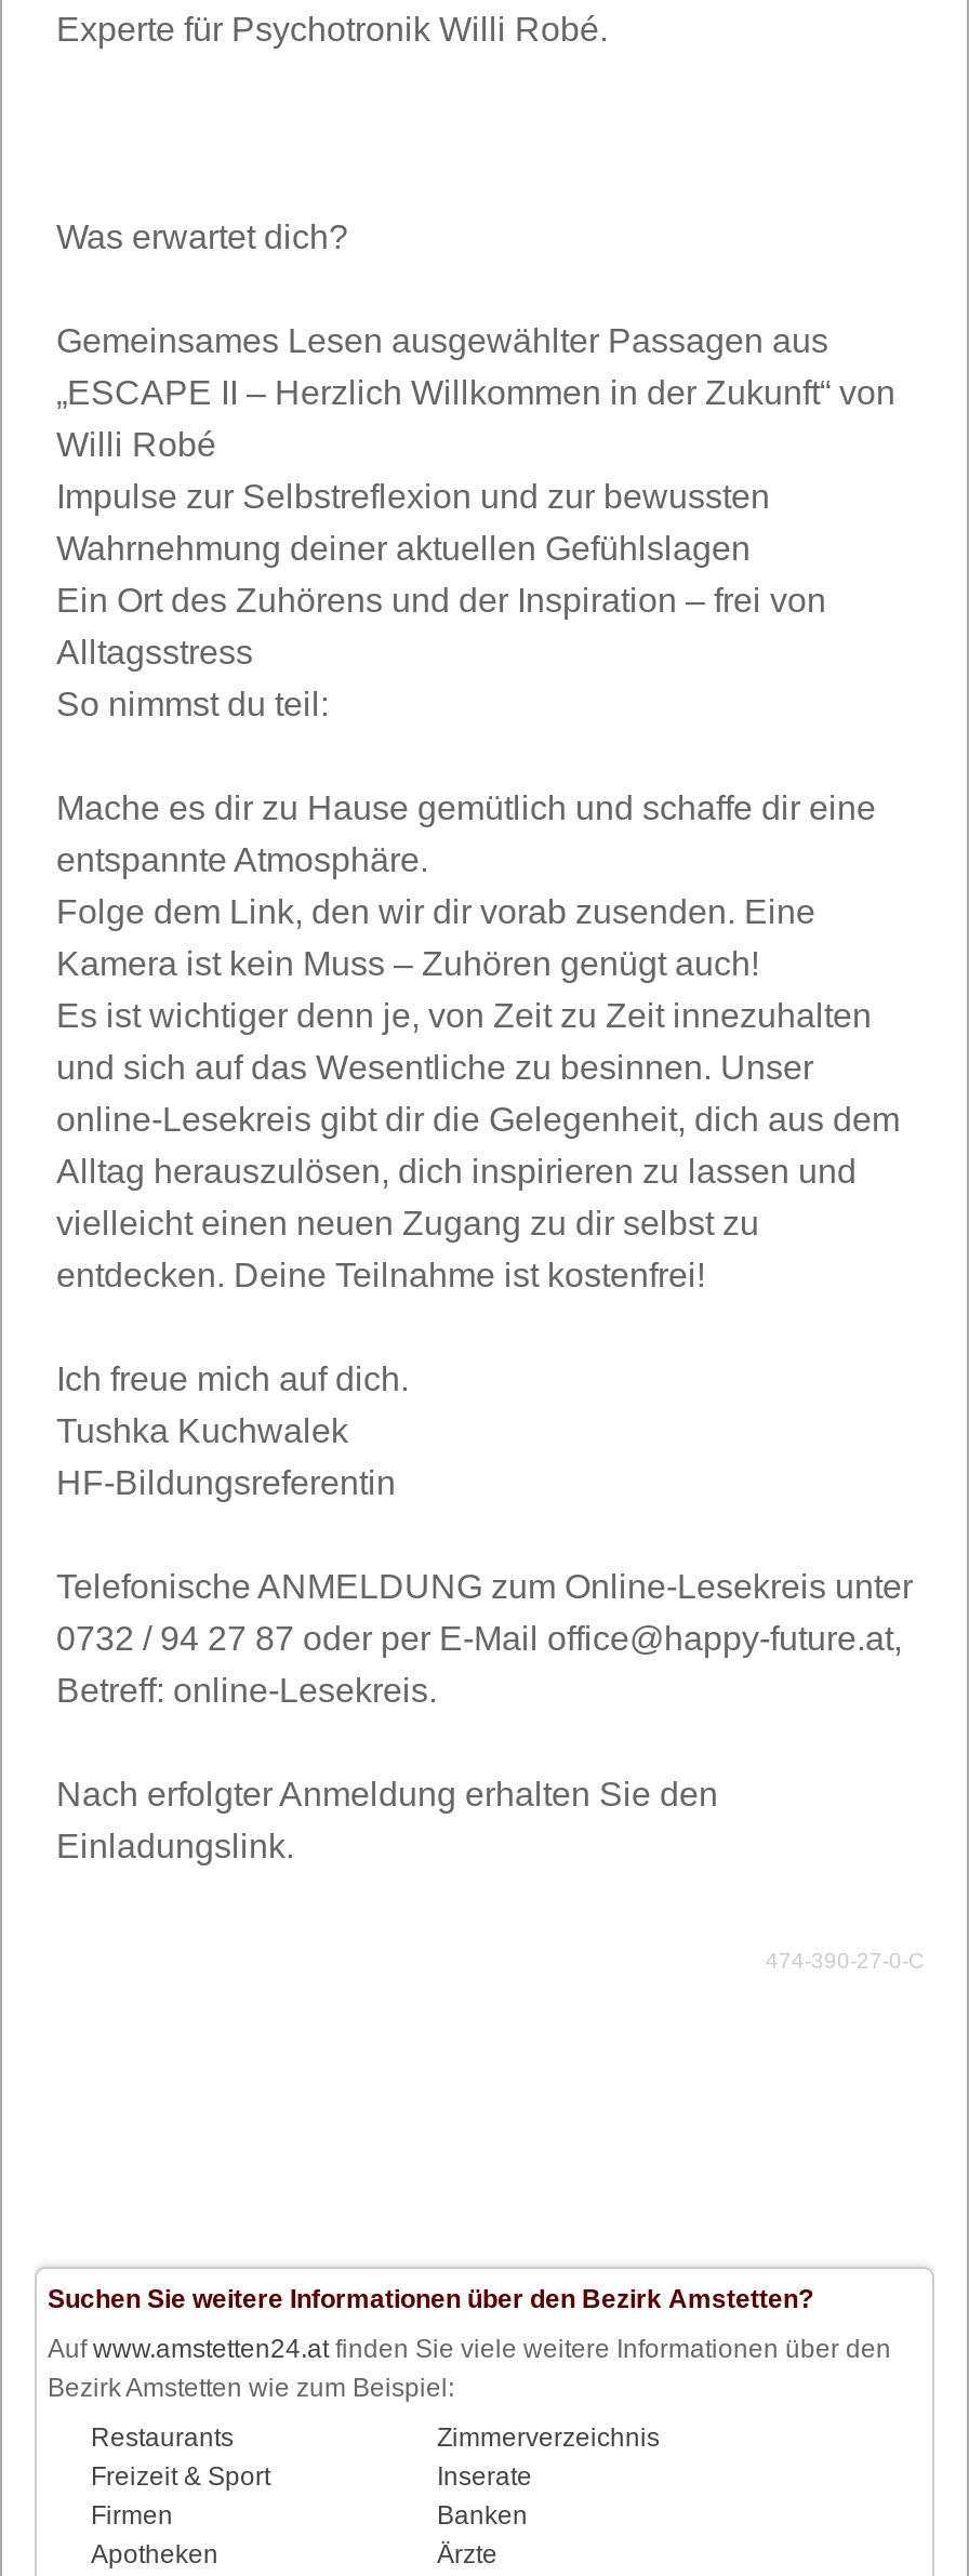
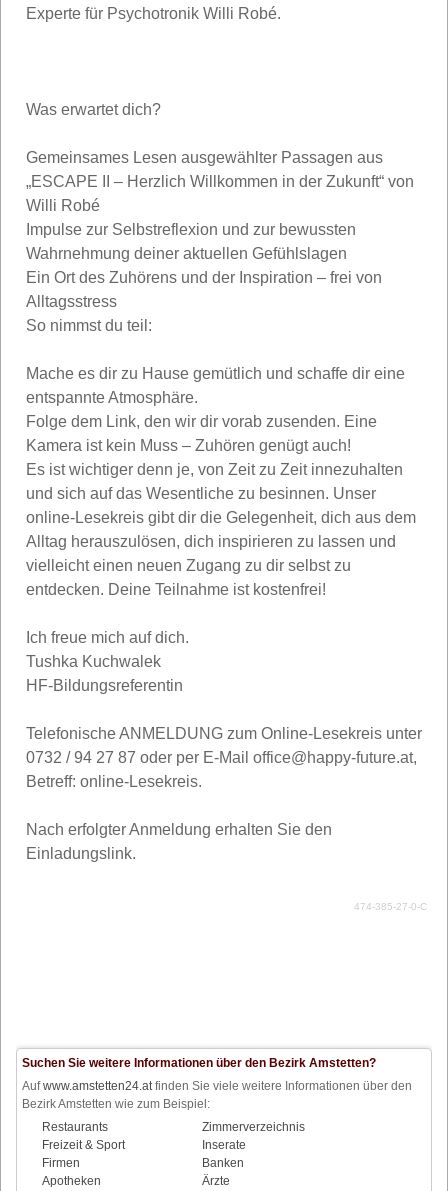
- 474-390-27-0-C
+ 474-385-27-0-C
